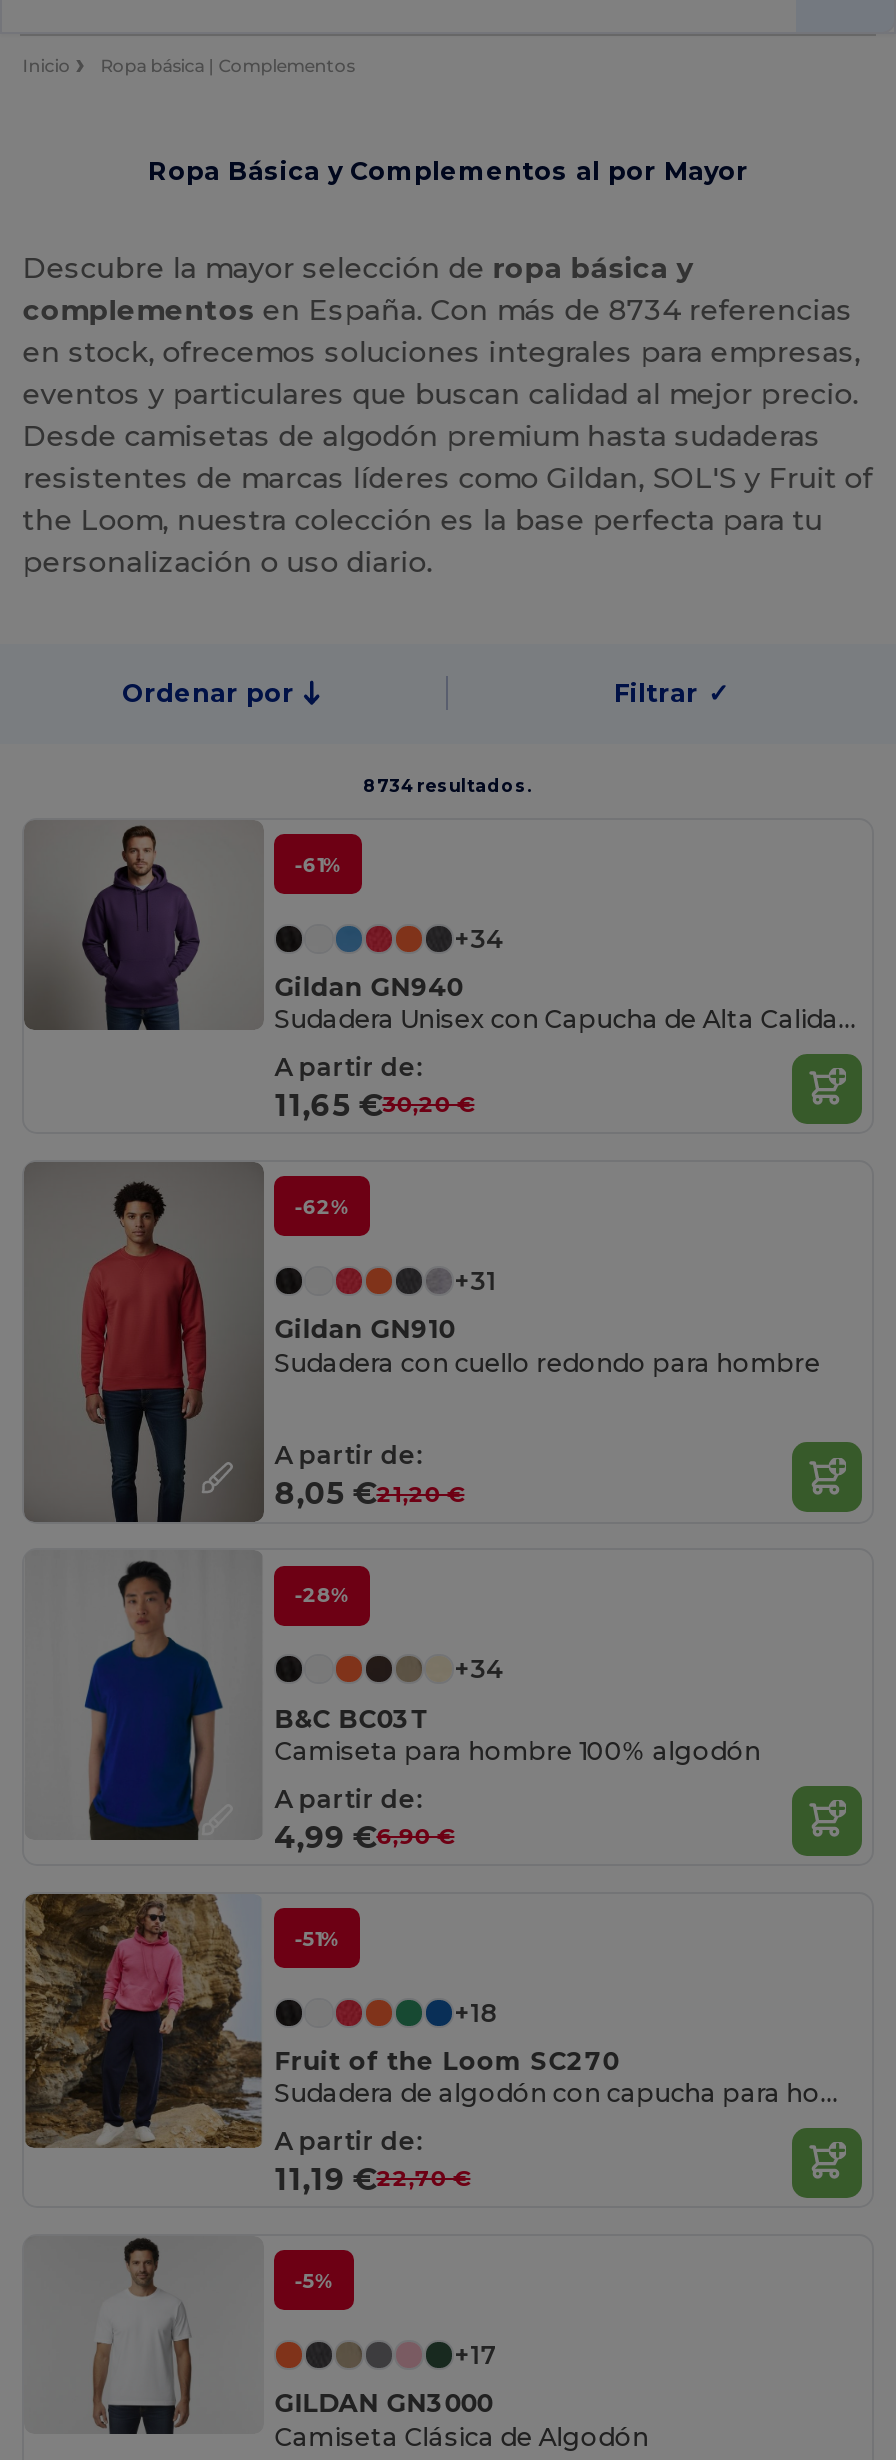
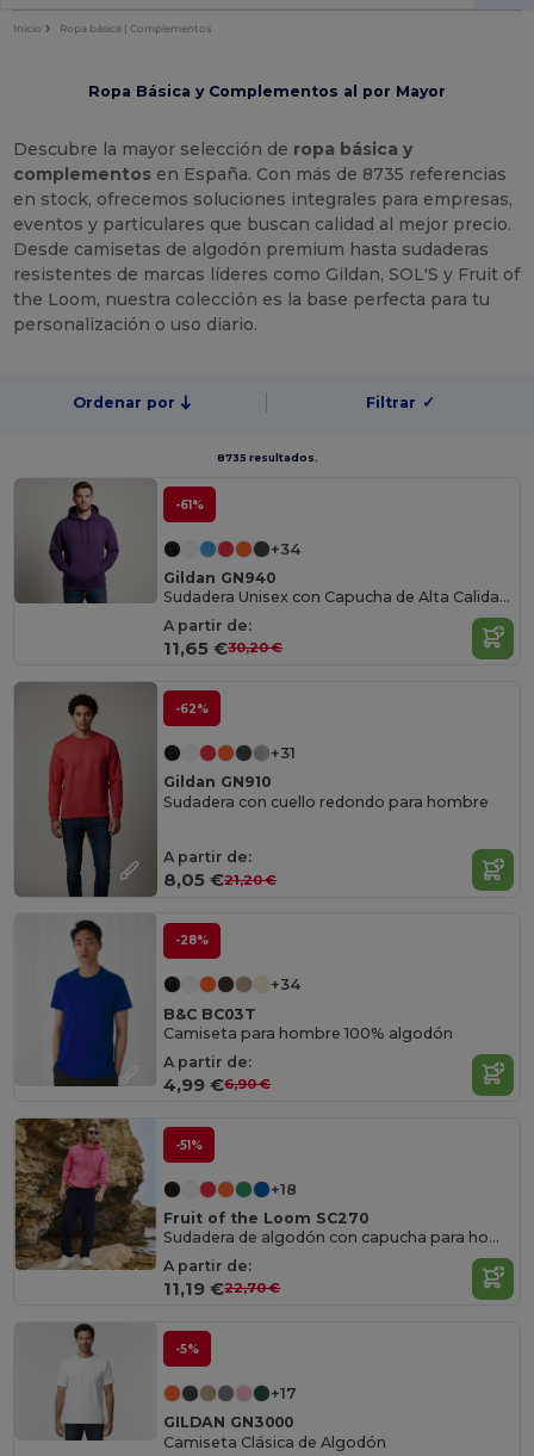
- complementos en España. Con más de 8734 referencias
+ complementos en España. Con más de 8735 referencias

- 8734 resultados.
+ 8735 resultados.
